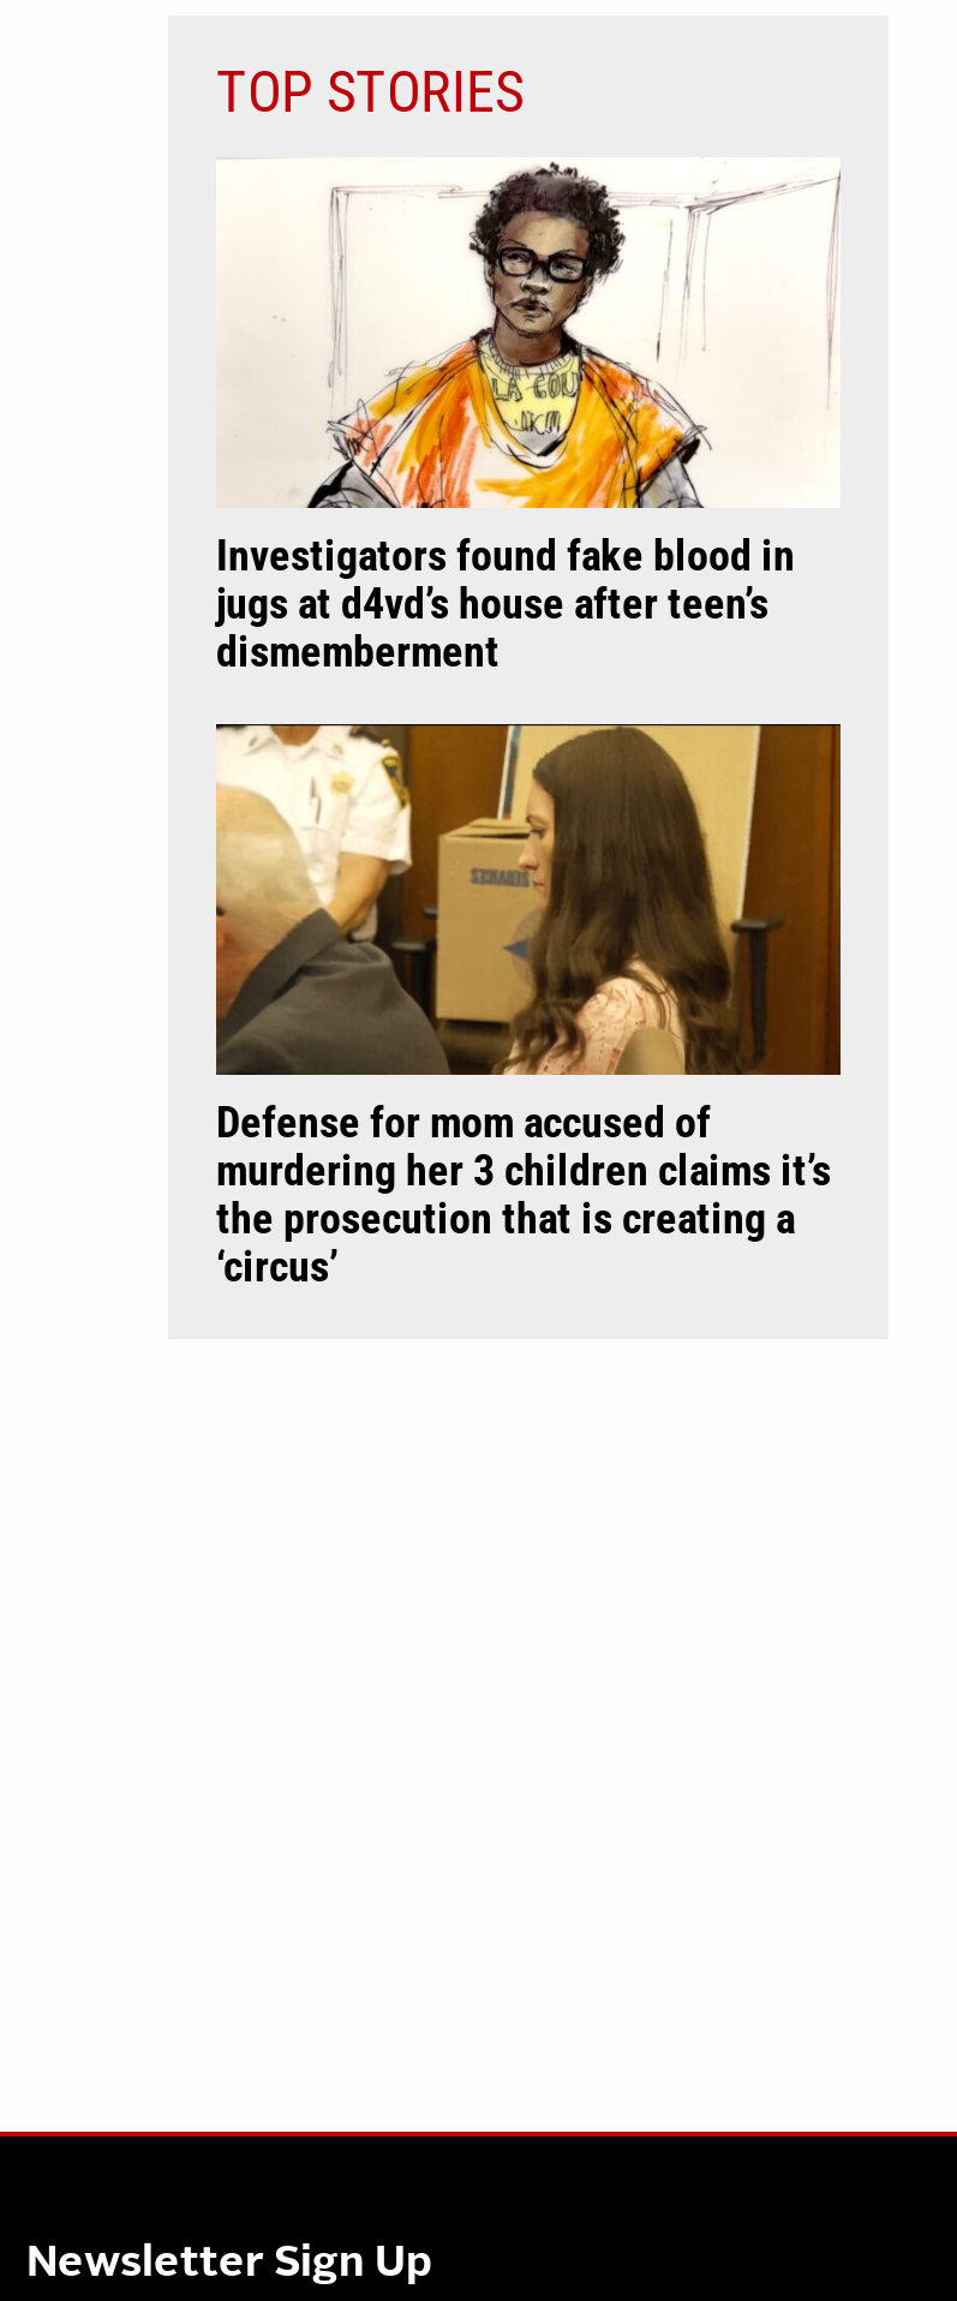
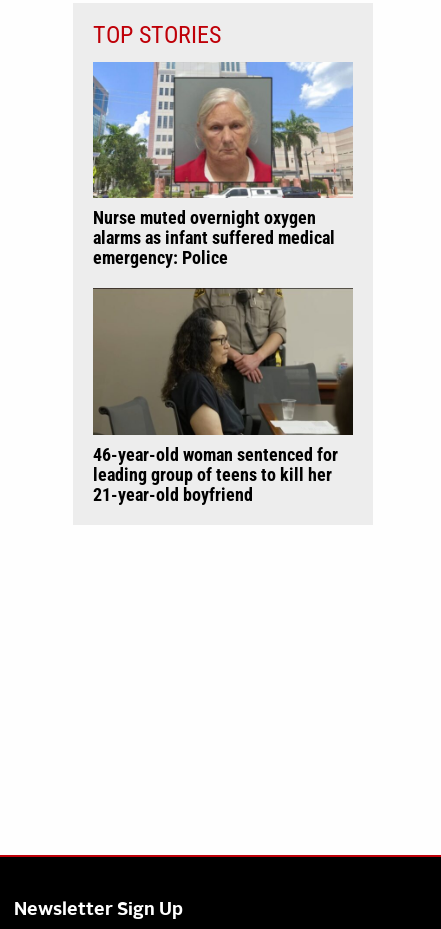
- [image]
- Investigators found fake blood in
- jugs at d4vd’s house after teen’s
- dismemberment
+ [image]
+ Nurse muted overnight oxygen
+ alarms as infant suffered medical
+ emergency: Police

- [image]
- Defense for mom accused of
- murdering her 3 children claims it’s
- the prosecution that is creating a
- ‘circus’
+ [image]
+ 46-year-old woman sentenced for
+ leading group of teens to kill her
+ 21-year-old boyfriend
